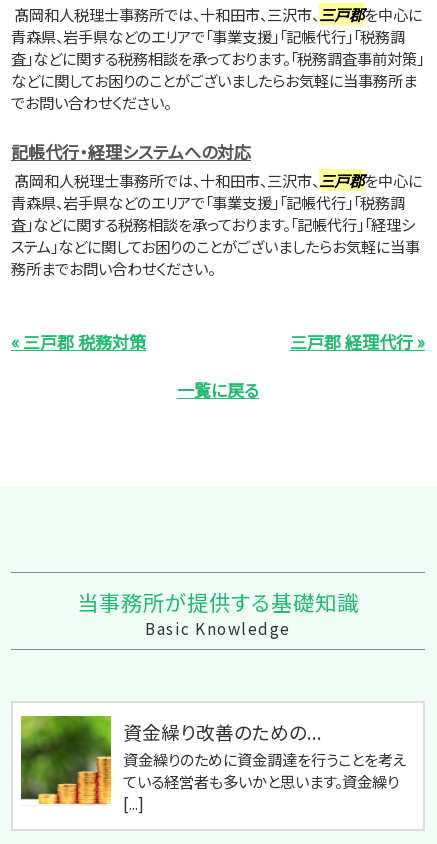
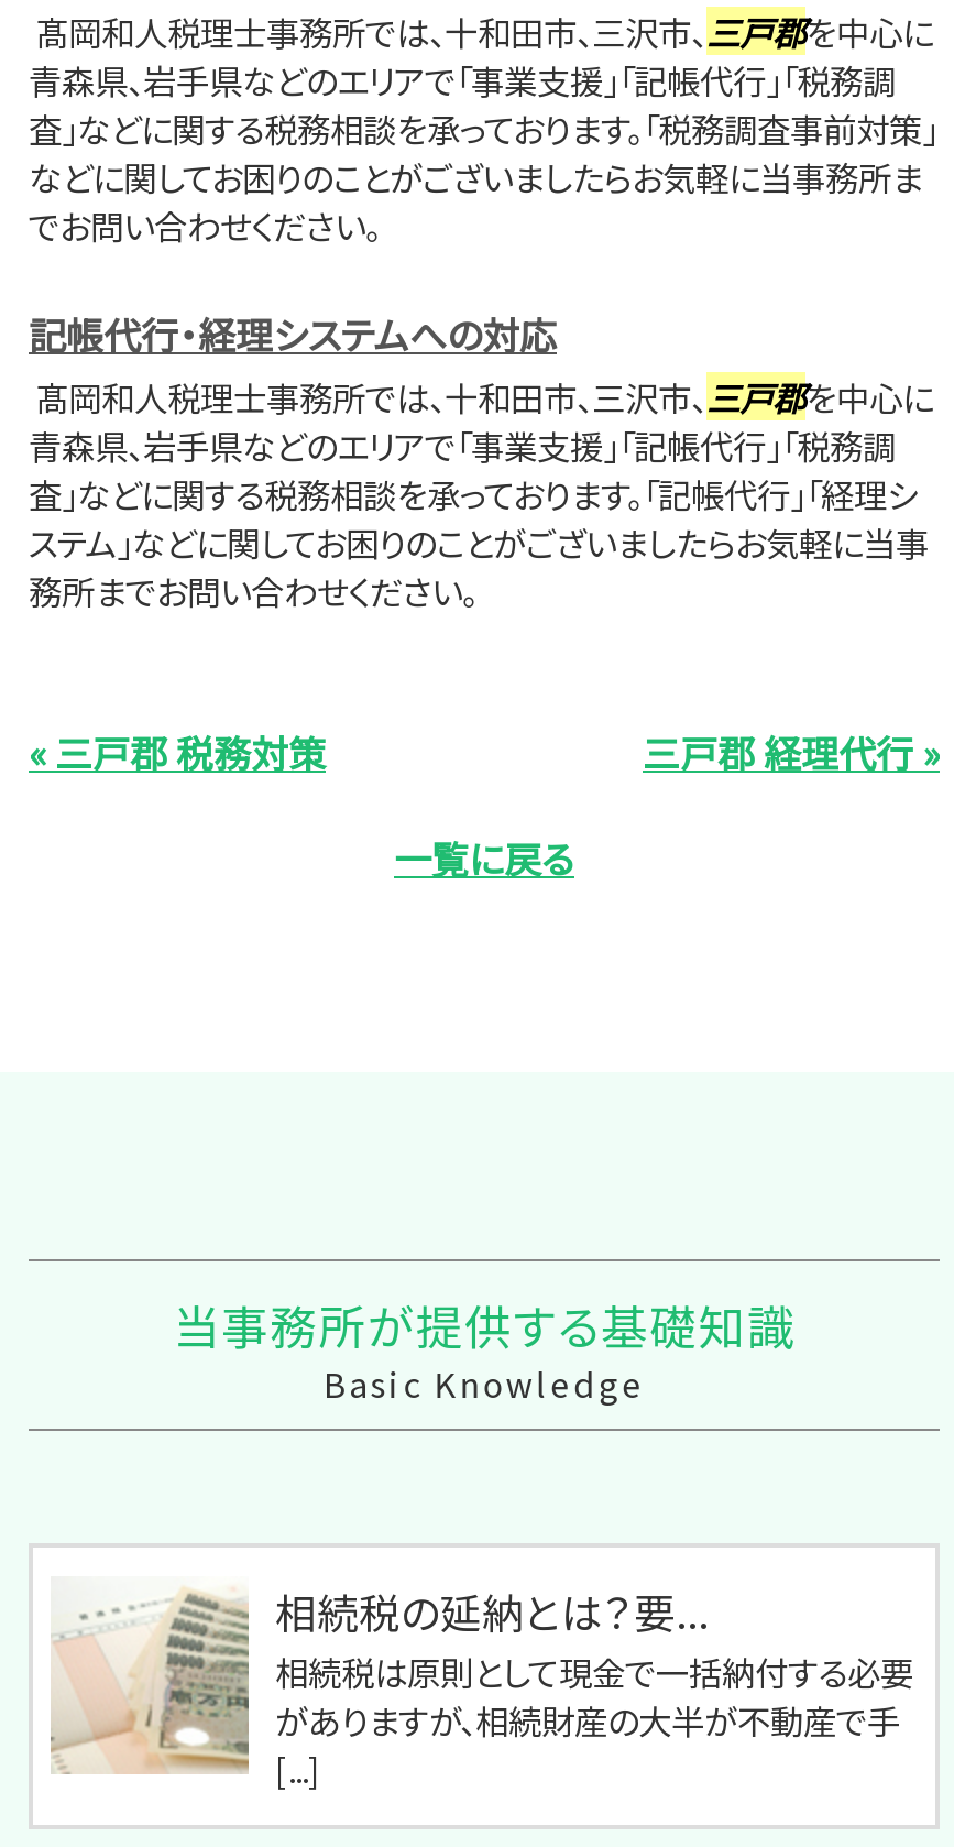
- [image]
- 資金繰り改善のための...
- 資金繰りのために資金調達を行うことを考え
- ている経営者も多いかと思います。資金繰り
+ [image]
+ 相続税の延納とは？要...
+ 相続税は原則として現金で一括納付する必要
+ がありますが、相続財産の大半が不動産で手
